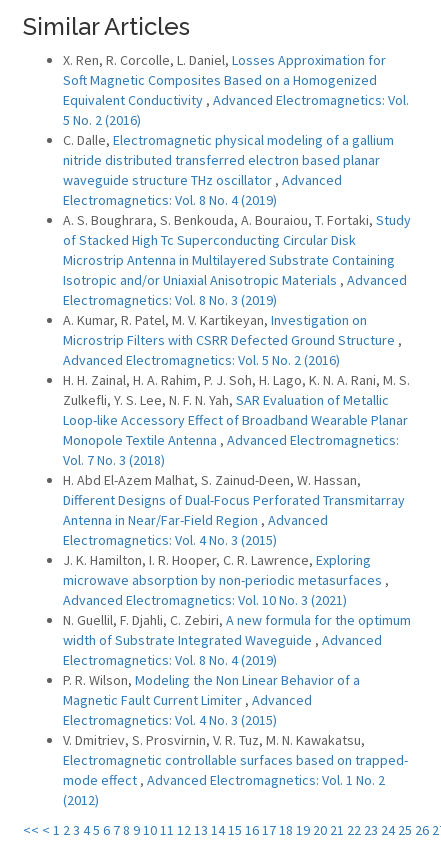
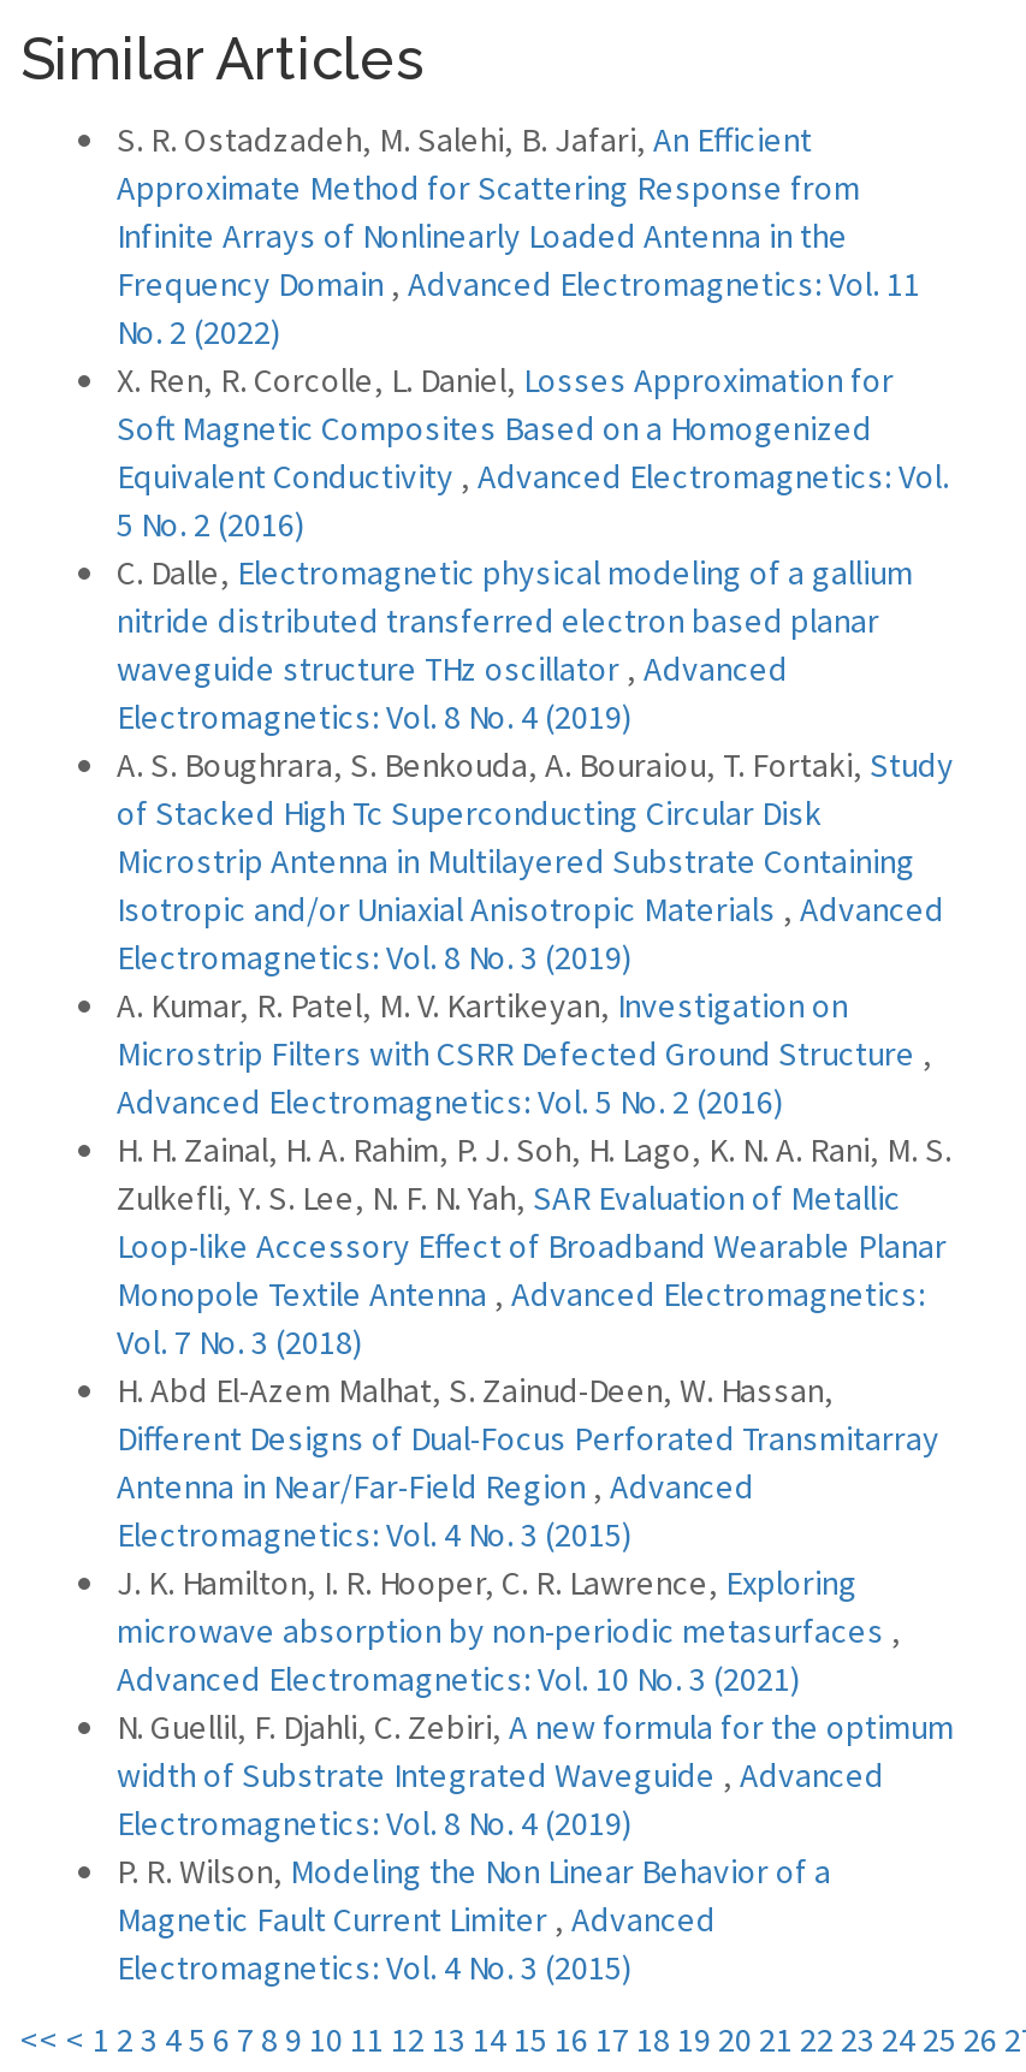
+ S. R. Ostadzadeh, M. Salehi, B. Jafari, An Efficient
+ Approximate Method for Scattering Response from
+ Infinite Arrays of Nonlinearly Loaded Antenna in the
+ Frequency Domain, Advanced Electromagnetics: Vol. 11
+ No. 2 (2022)

moved down: X. Ren, R. Corcolle, L. Daniel, Losses Approximation for | Soft Magnetic Composites Based on a Homogenized | Equivalent Conductivity, Advanced Electromagnetics: Vol. | ... | Magnetic Fault Current Limiter, Advanced | Electromagnetics: Vol. 4 No. 3 (2015)

- V. Dmitriev, S. Prosvirnin, V. R. Tuz, M. N. Kawakatsu,
- Electromagnetic controllable surfaces based on trapped-
- mode effect, Advanced Electromagnetics: Vol. 1 No. 2
- (2012)
